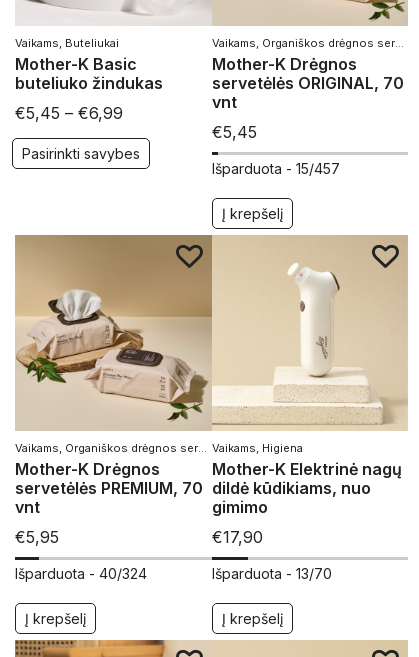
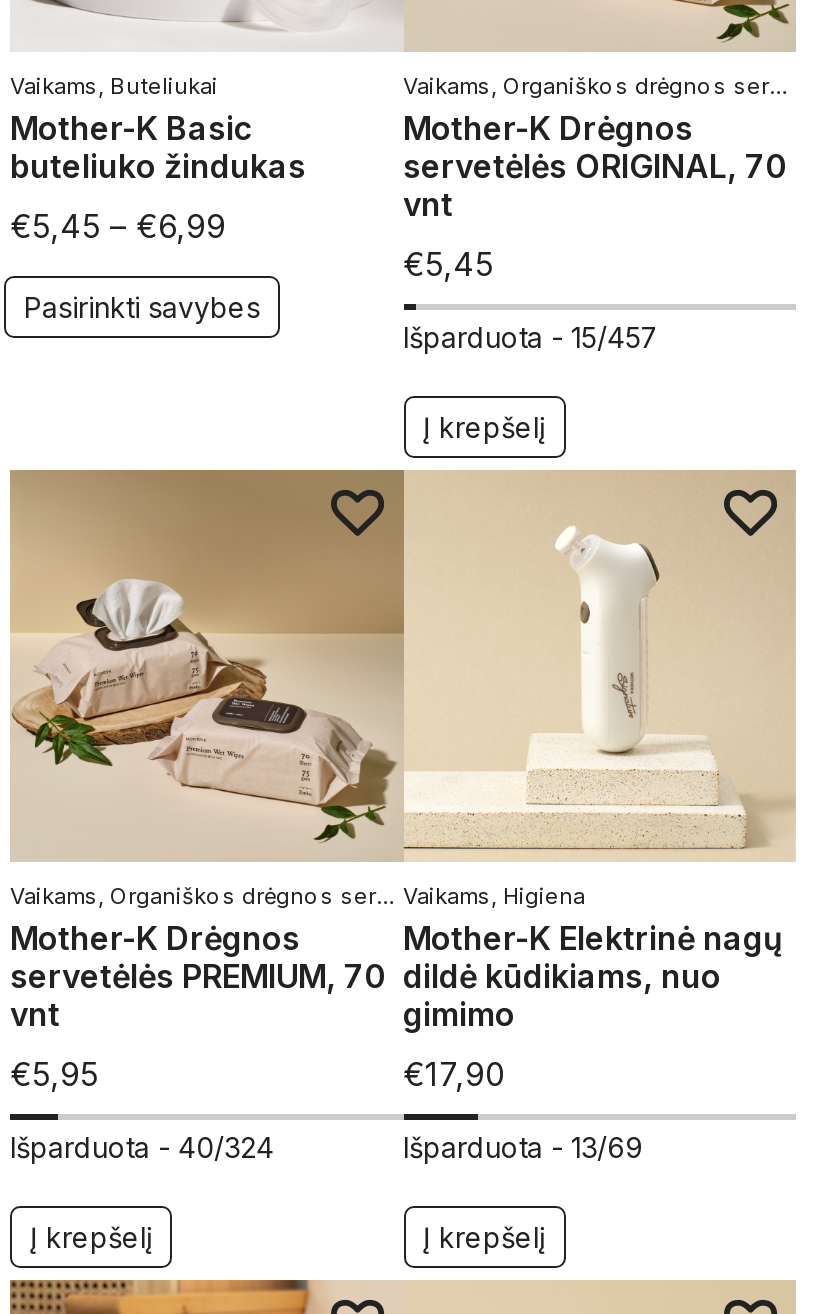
- Išparduota - 13/70
+ Išparduota - 13/69
